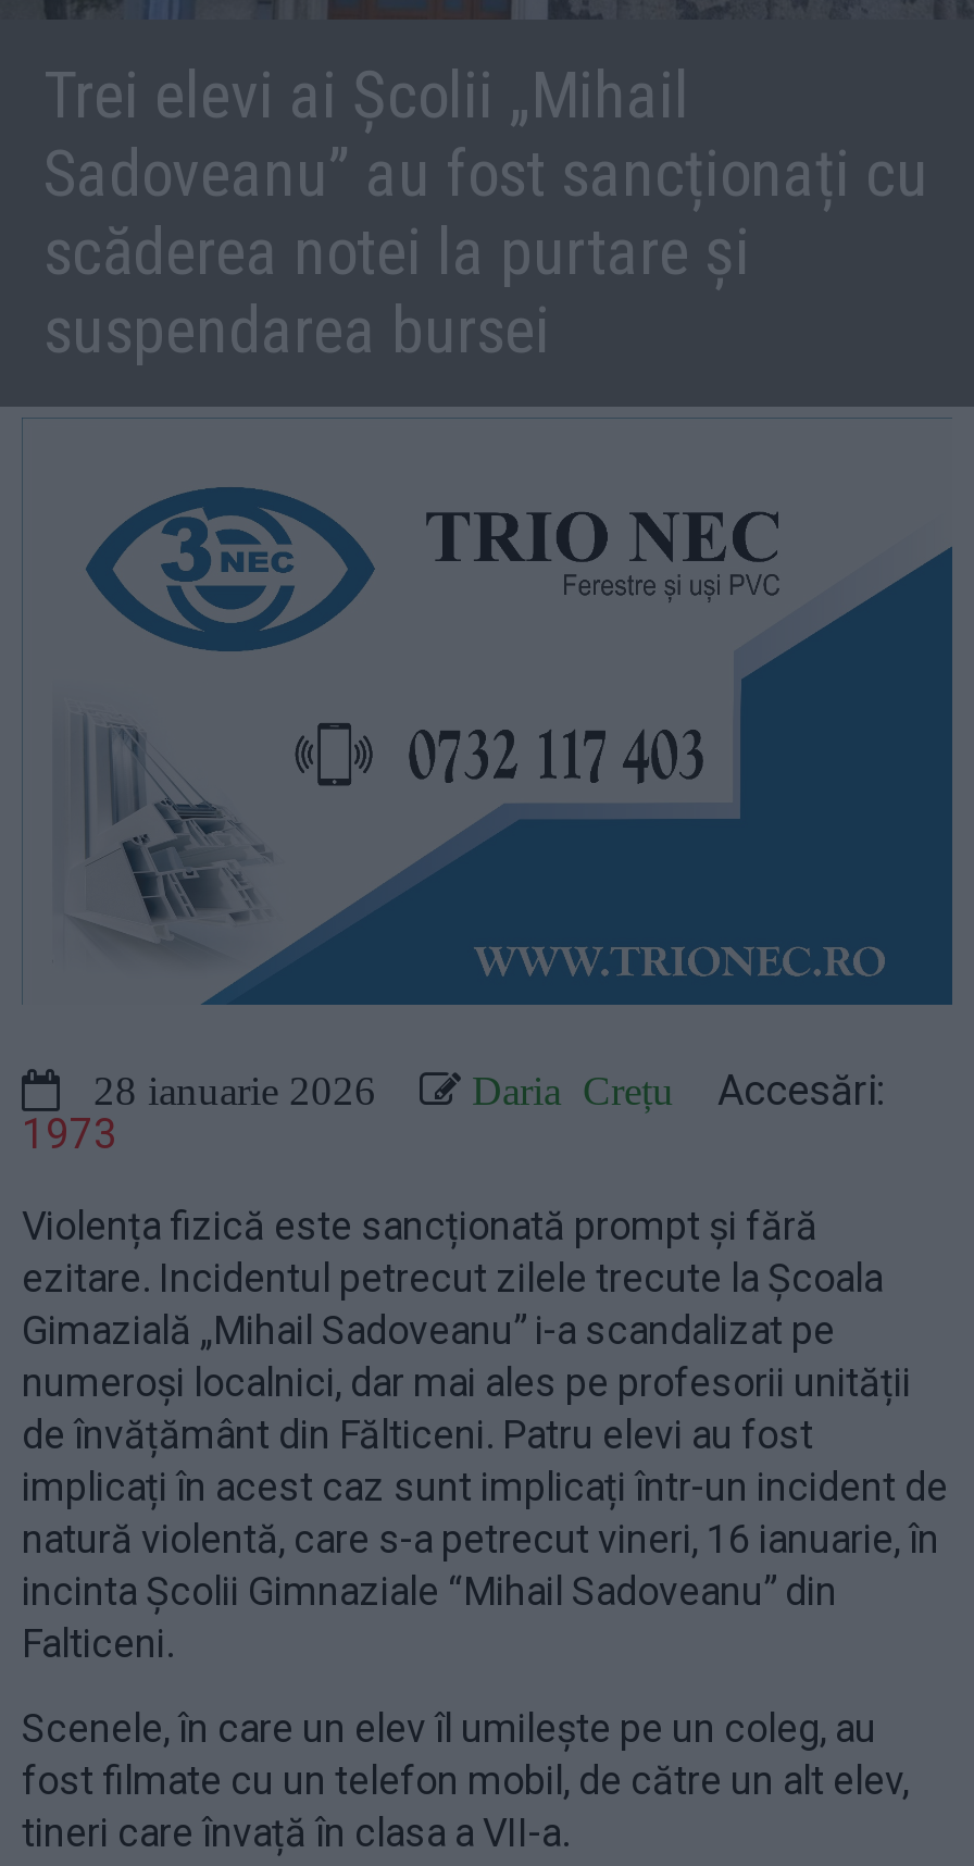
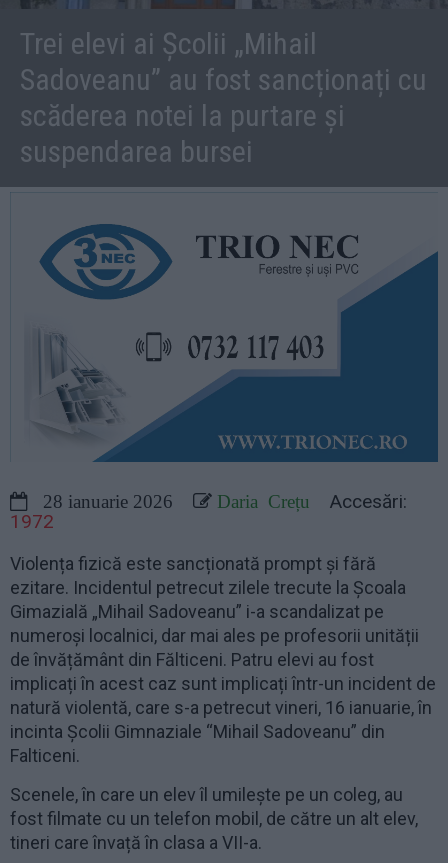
- 1973
+ 1972
